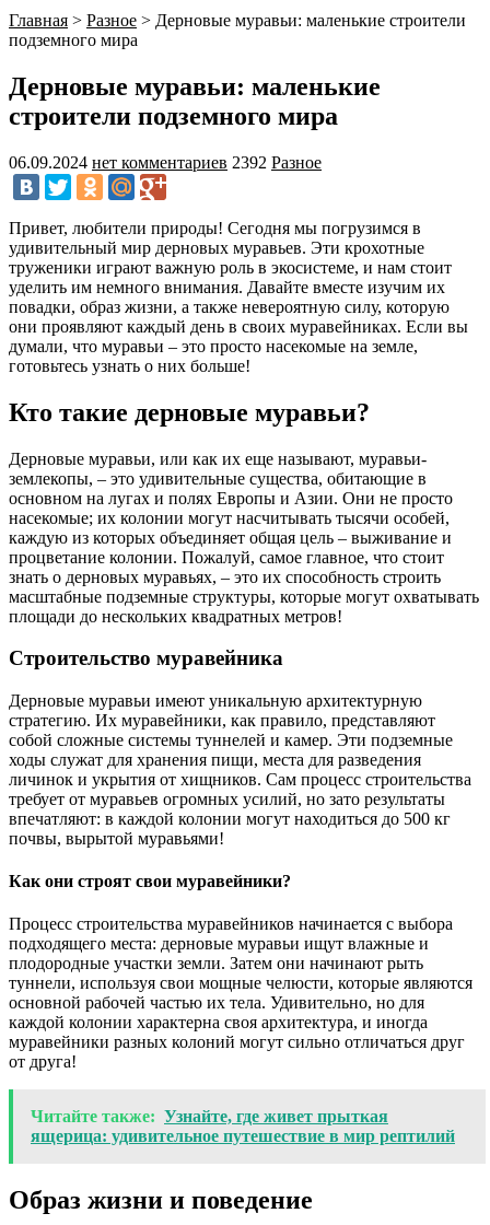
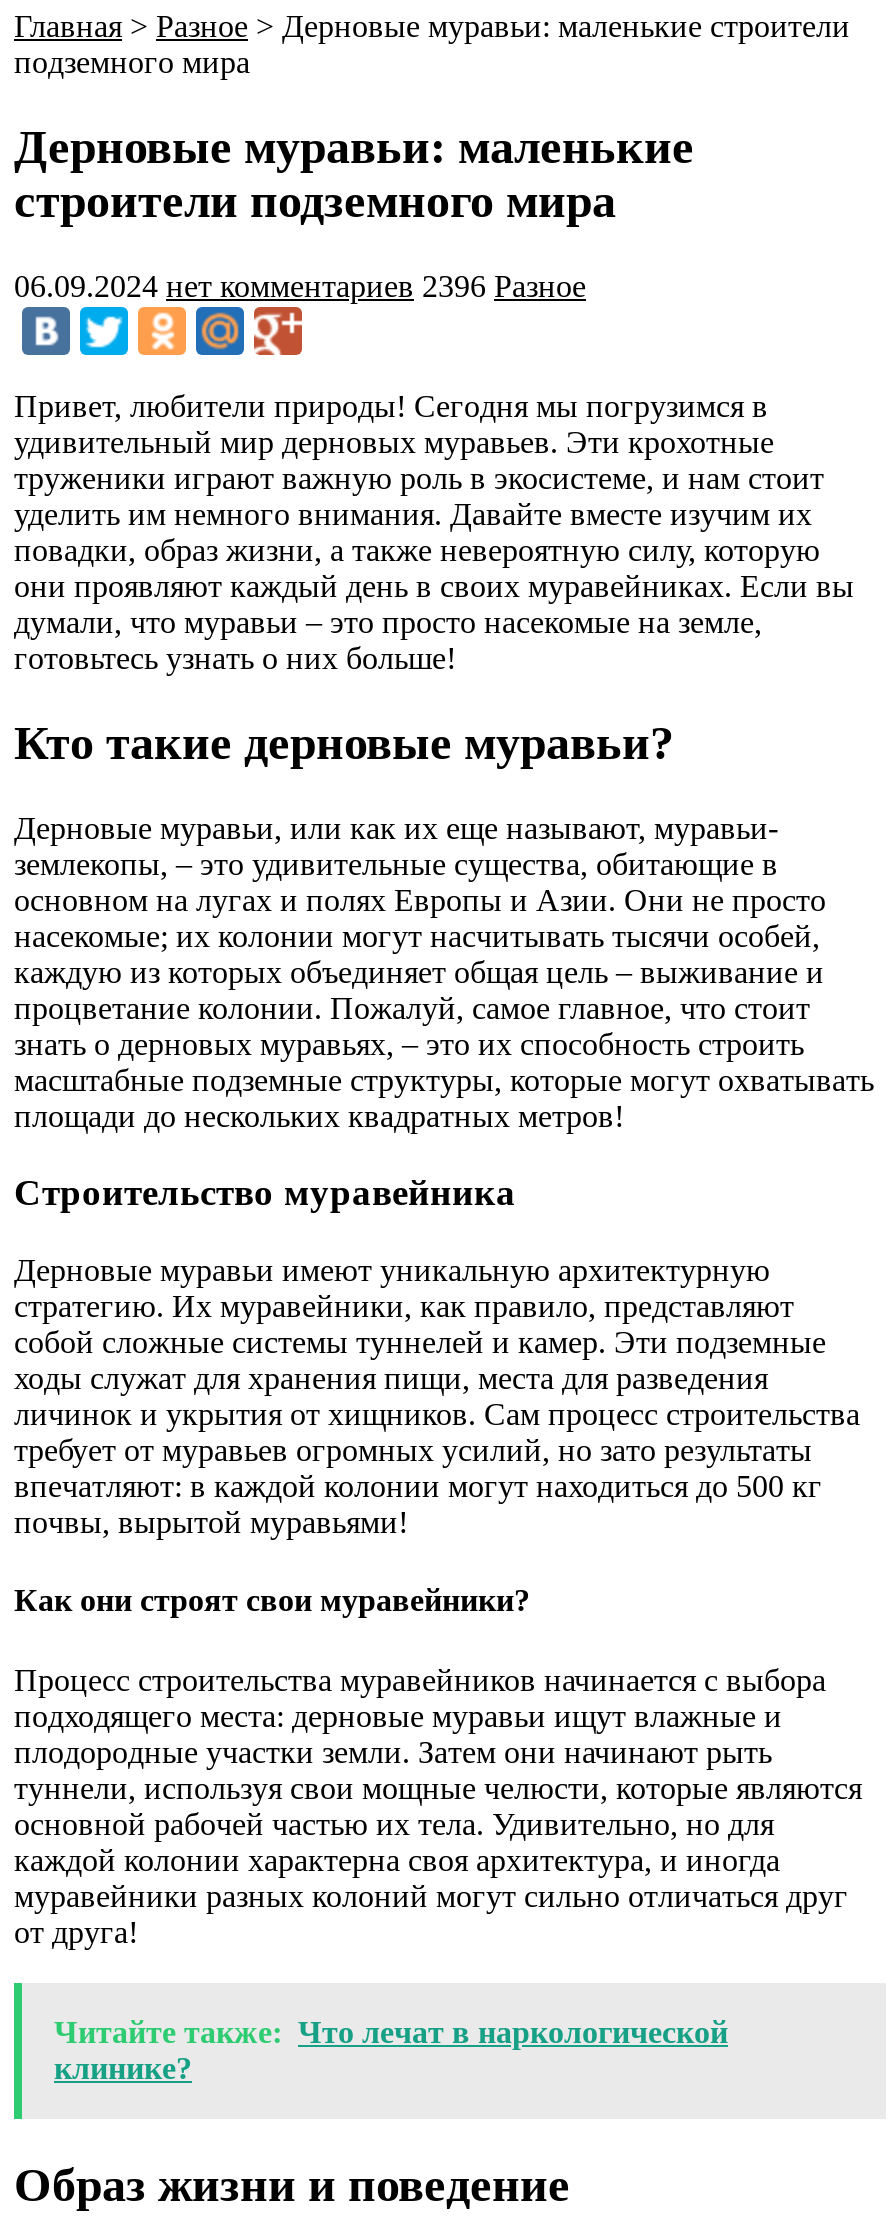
- 06.09.2024 нет комментариев 2392 Разное
+ 06.09.2024 нет комментариев 2396 Разное

- Читайте также: Узнайте, где живет прыткая
- ящерица: удивительное путешествие в мир рептилий
+ Читайте также: Что лечат в наркологической
+ клинике?
